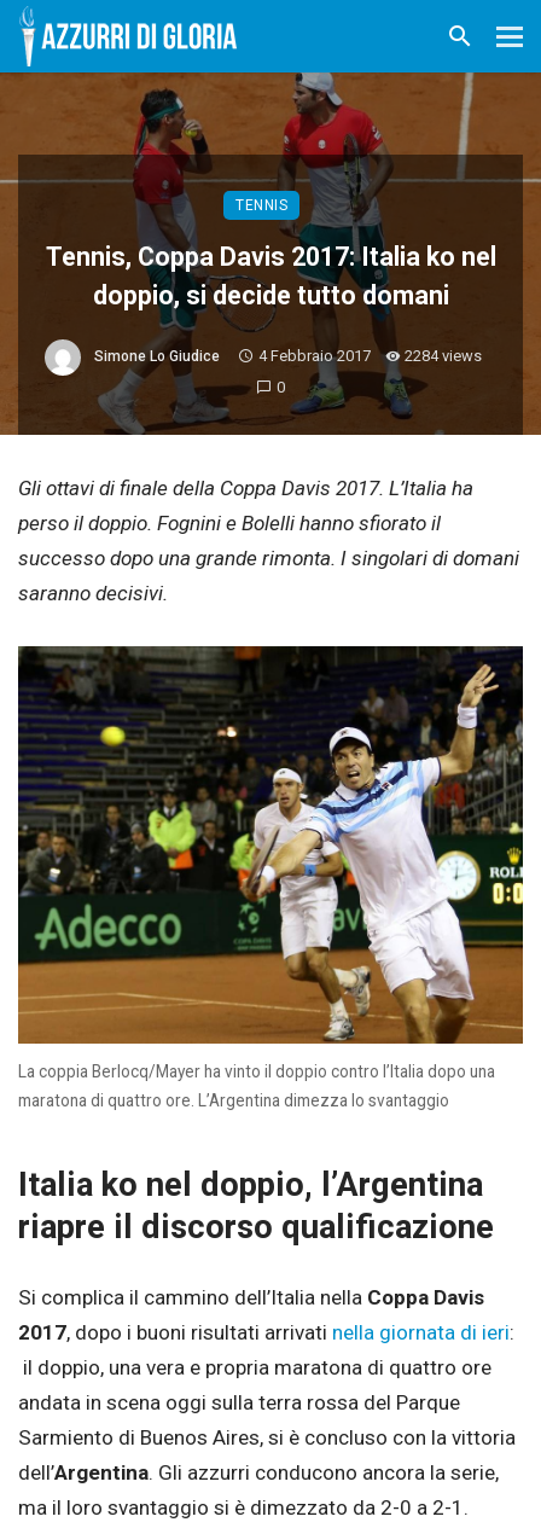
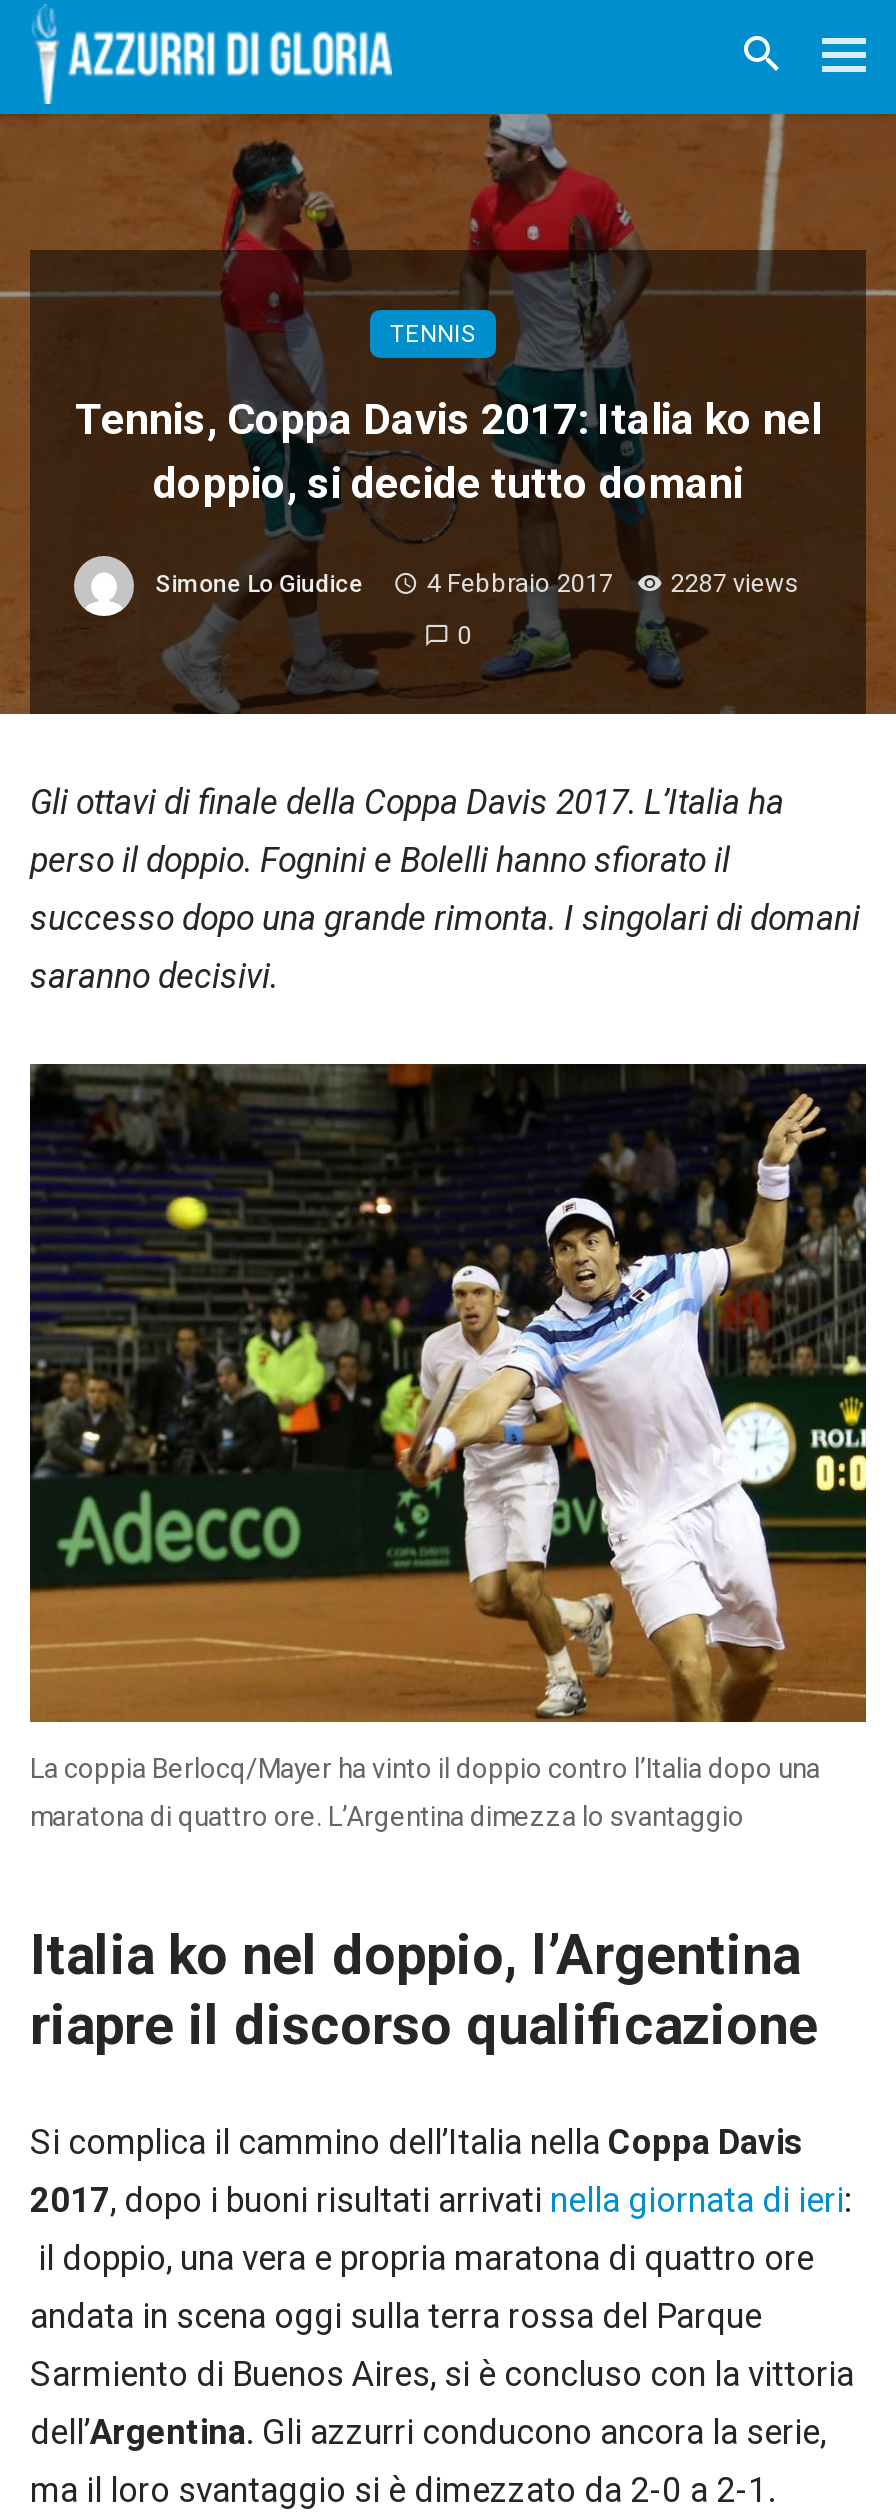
- 4 Febbraio 2017 2284 views
+ 4 Febbraio 2017 2287 views
